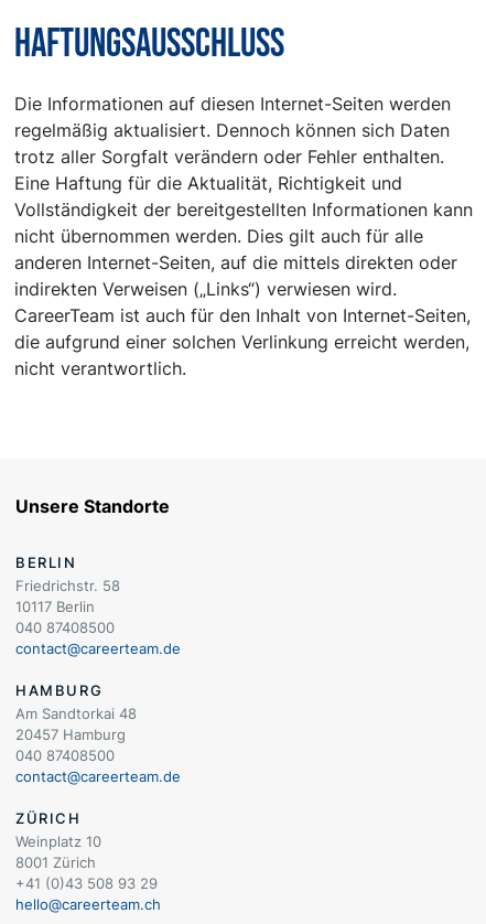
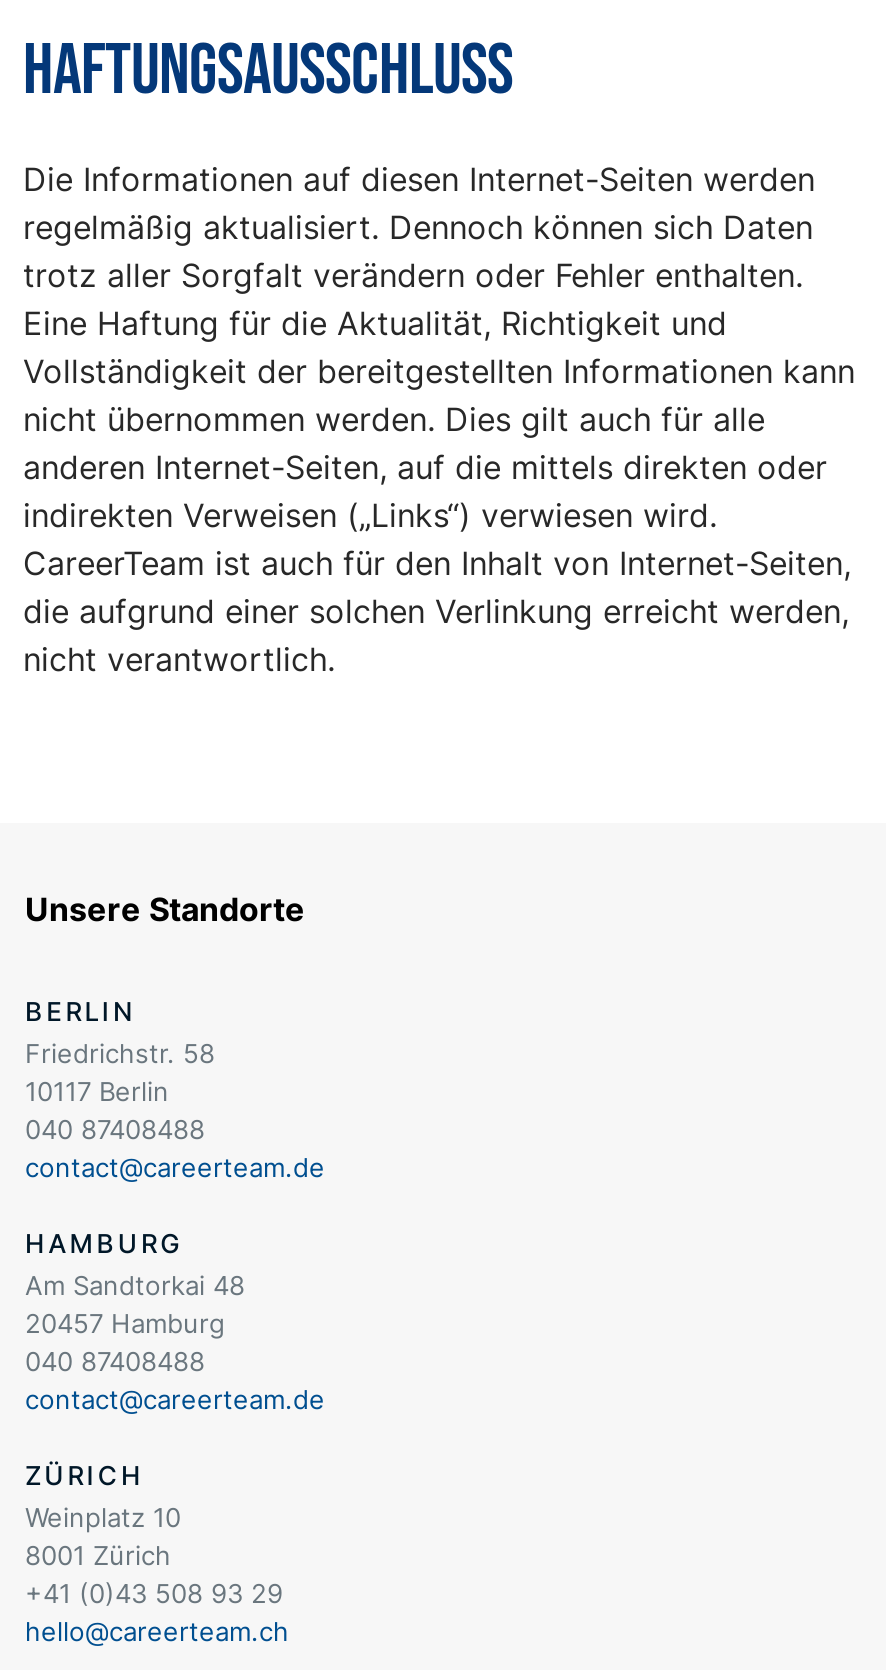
- 040 87408500
+ 040 87408488

- 040 87408500
+ 040 87408488
